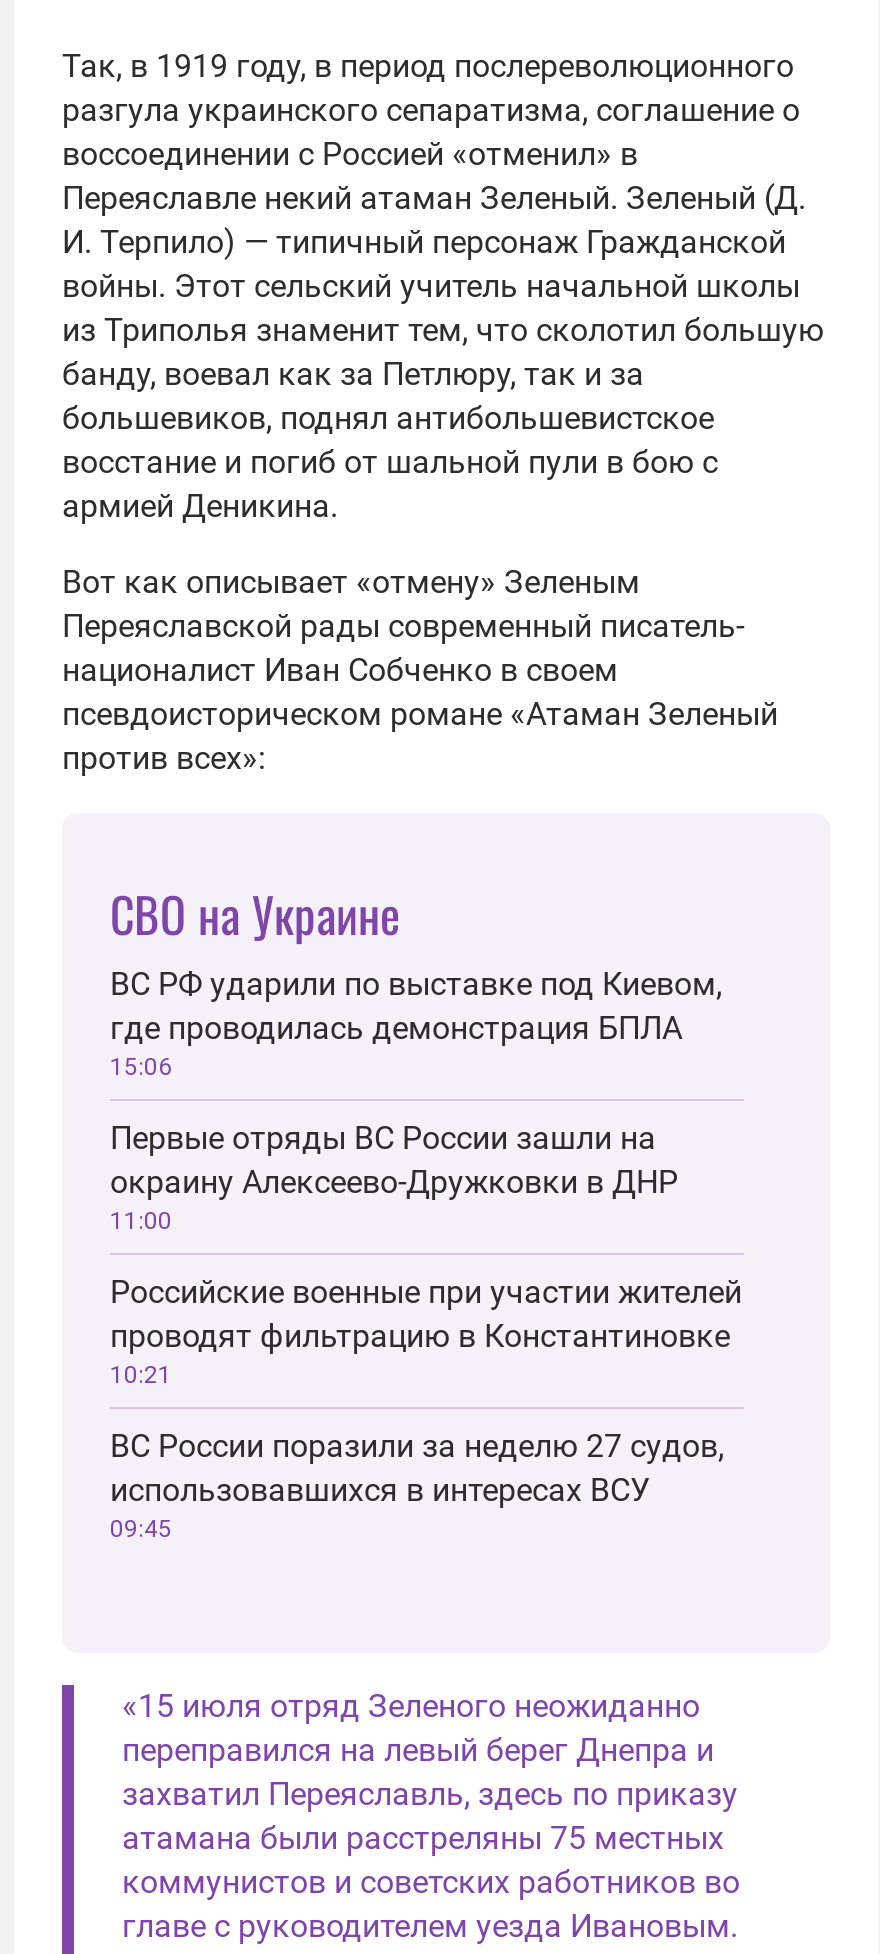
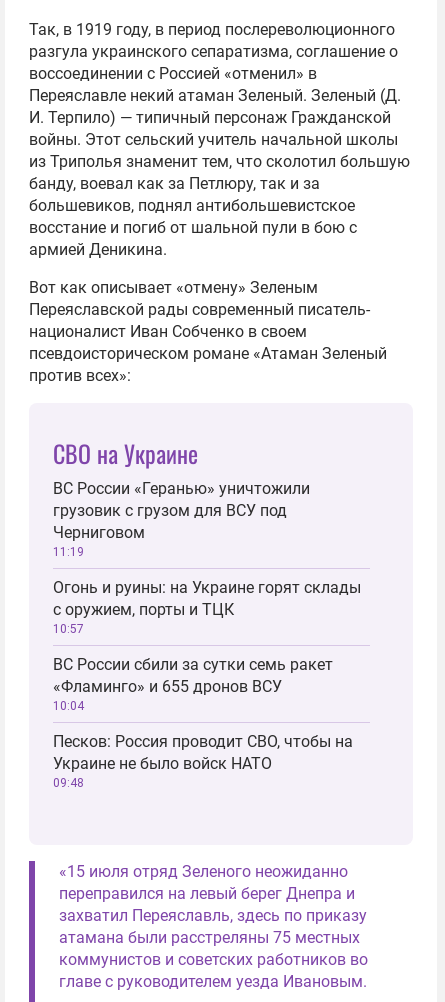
- ВС РФ ударили по выставке под Киевом,
- где проводилась демонстрация БПЛА
- 15:06
+ ВС России «Геранью» уничтожили
+ грузовик с грузом для ВСУ под
+ Черниговом
+ 11:19

- Первые отряды ВС России зашли на
- окраину Алексеево-Дружковки в ДНР
- 11:00
+ Огонь и руины: на Украине горят склады
+ с оружием, порты и ТЦК
+ 10:57

- Российские военные при участии жителей
- проводят фильтрацию в Константиновке
- 10:21
+ ВС России сбили за сутки семь ракет
+ «Фламинго» и 655 дронов ВСУ
+ 10:04

- ВС России поразили за неделю 27 судов,
- использовавшихся в интересах ВСУ
- 09:45
+ Песков: Россия проводит СВО, чтобы на
+ Украине не было войск НАТО
+ 09:48
